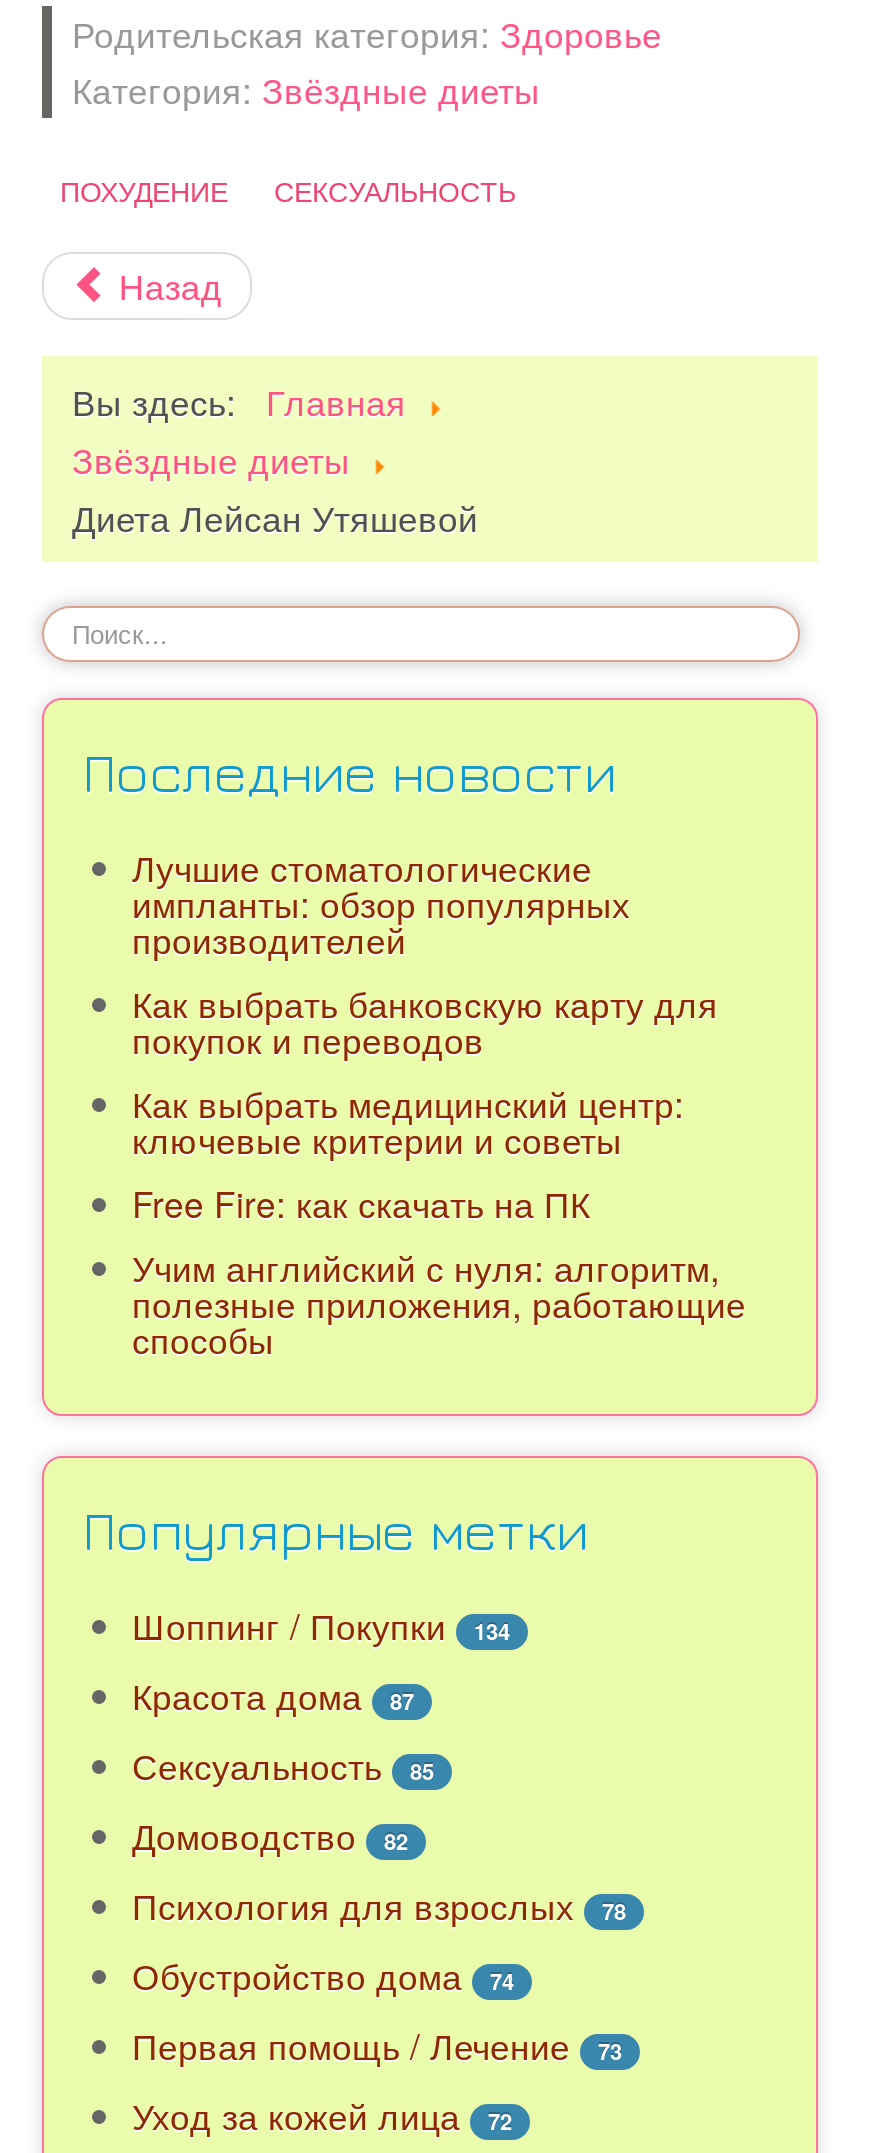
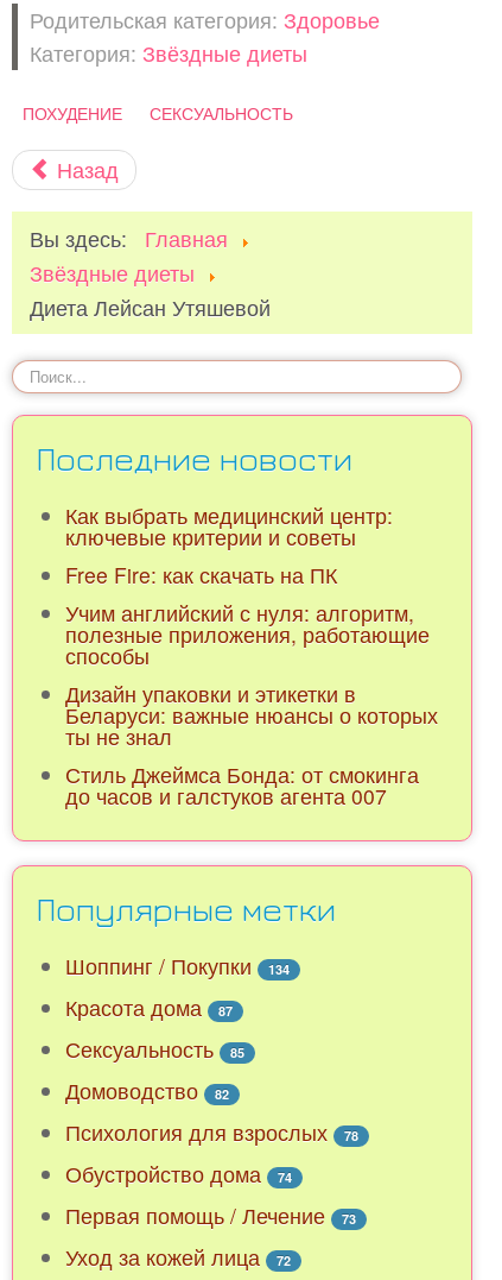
- Лучшие стоматологические
- импланты: обзор популярных
- производителей
- Как выбрать банковскую карту для
- покупок и переводов

moved up: Как выбрать медицинский центр: | ключевые критерии и советы | Free Fire: как скачать на ПК | Учим английский с нуля: алгоритм, | полезные приложения, работающие | способы

+ Дизайн упаковки и этикетки в
+ Беларуси: важные нюансы о которых
+ ты не знал
+ Стиль Джеймса Бонда: от смокинга
+ до часов и галстуков агента 007
